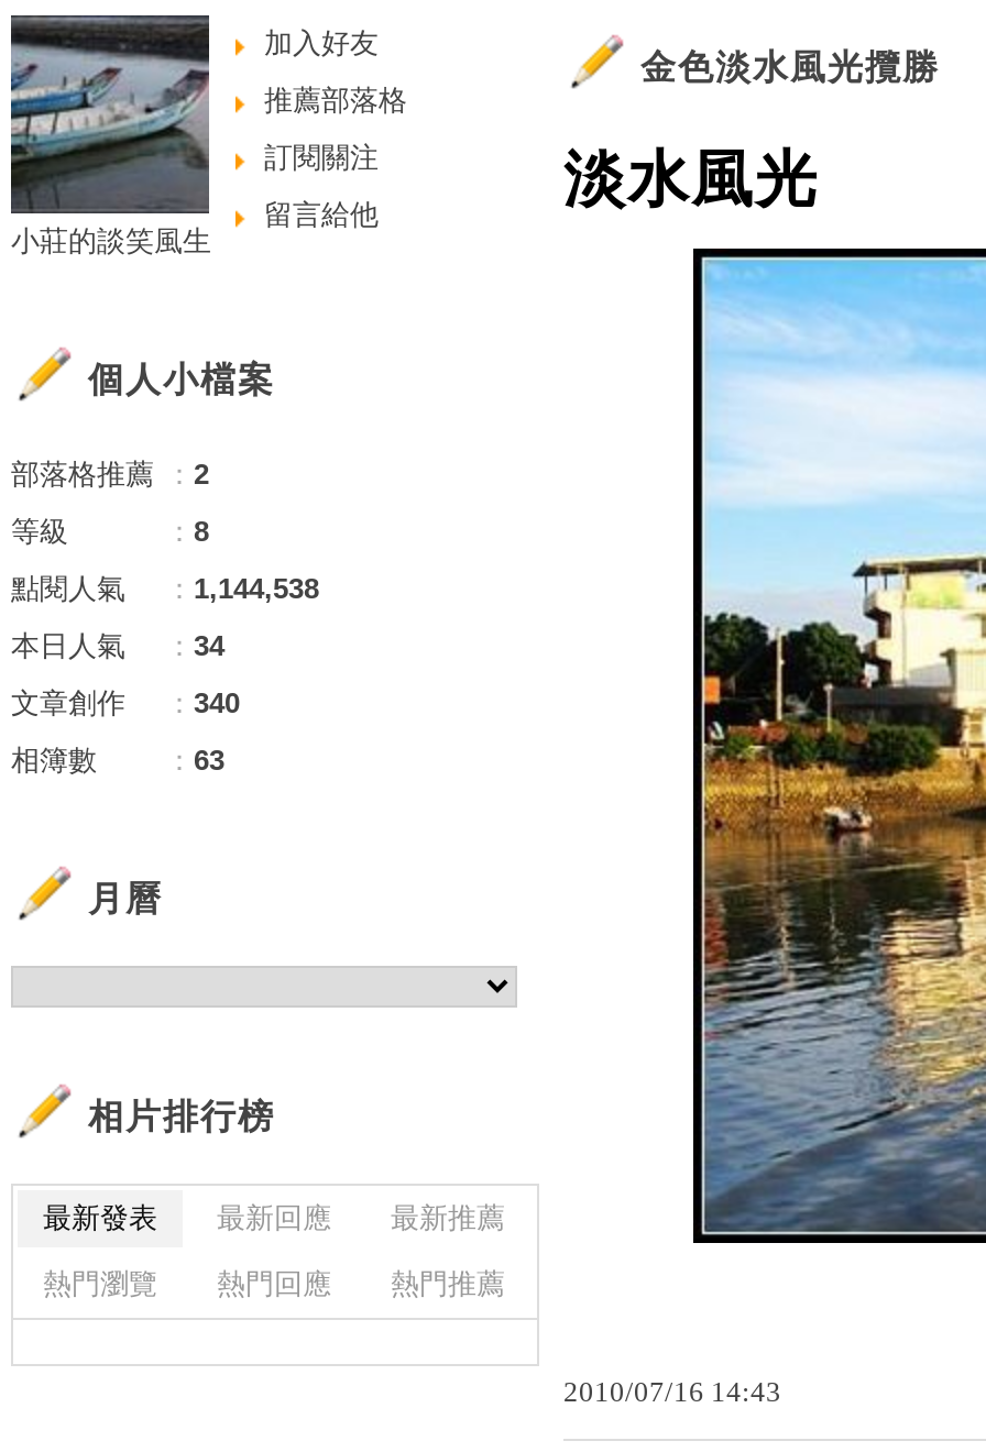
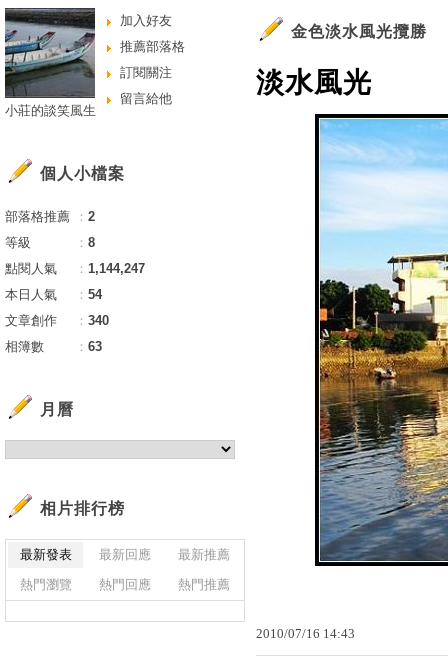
- 點閱人氣 ：1,144,538
+ 點閱人氣 ：1,144,247

- 本日人氣 ：34
+ 本日人氣 ：54
